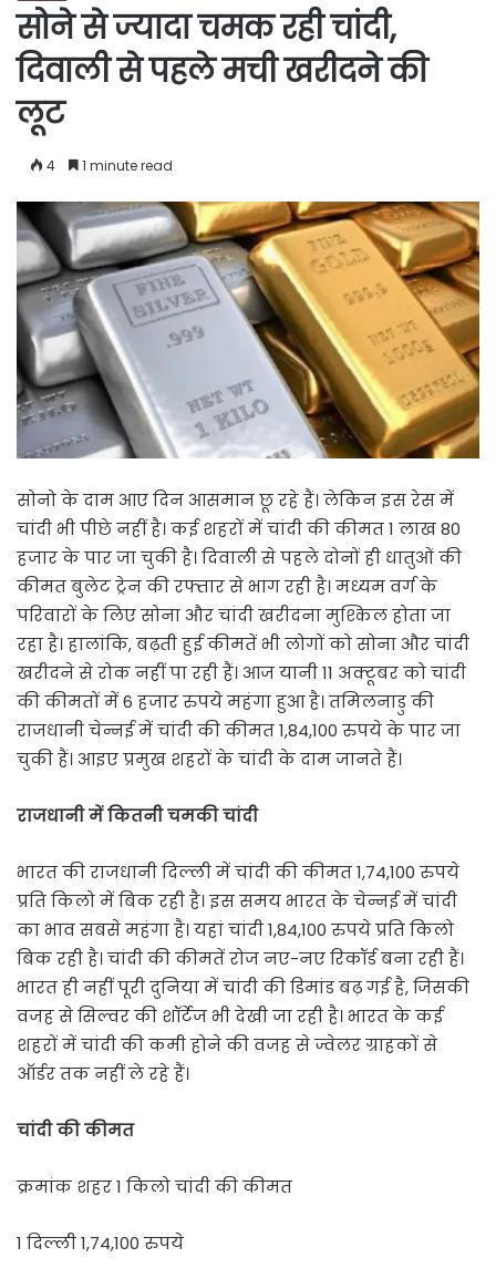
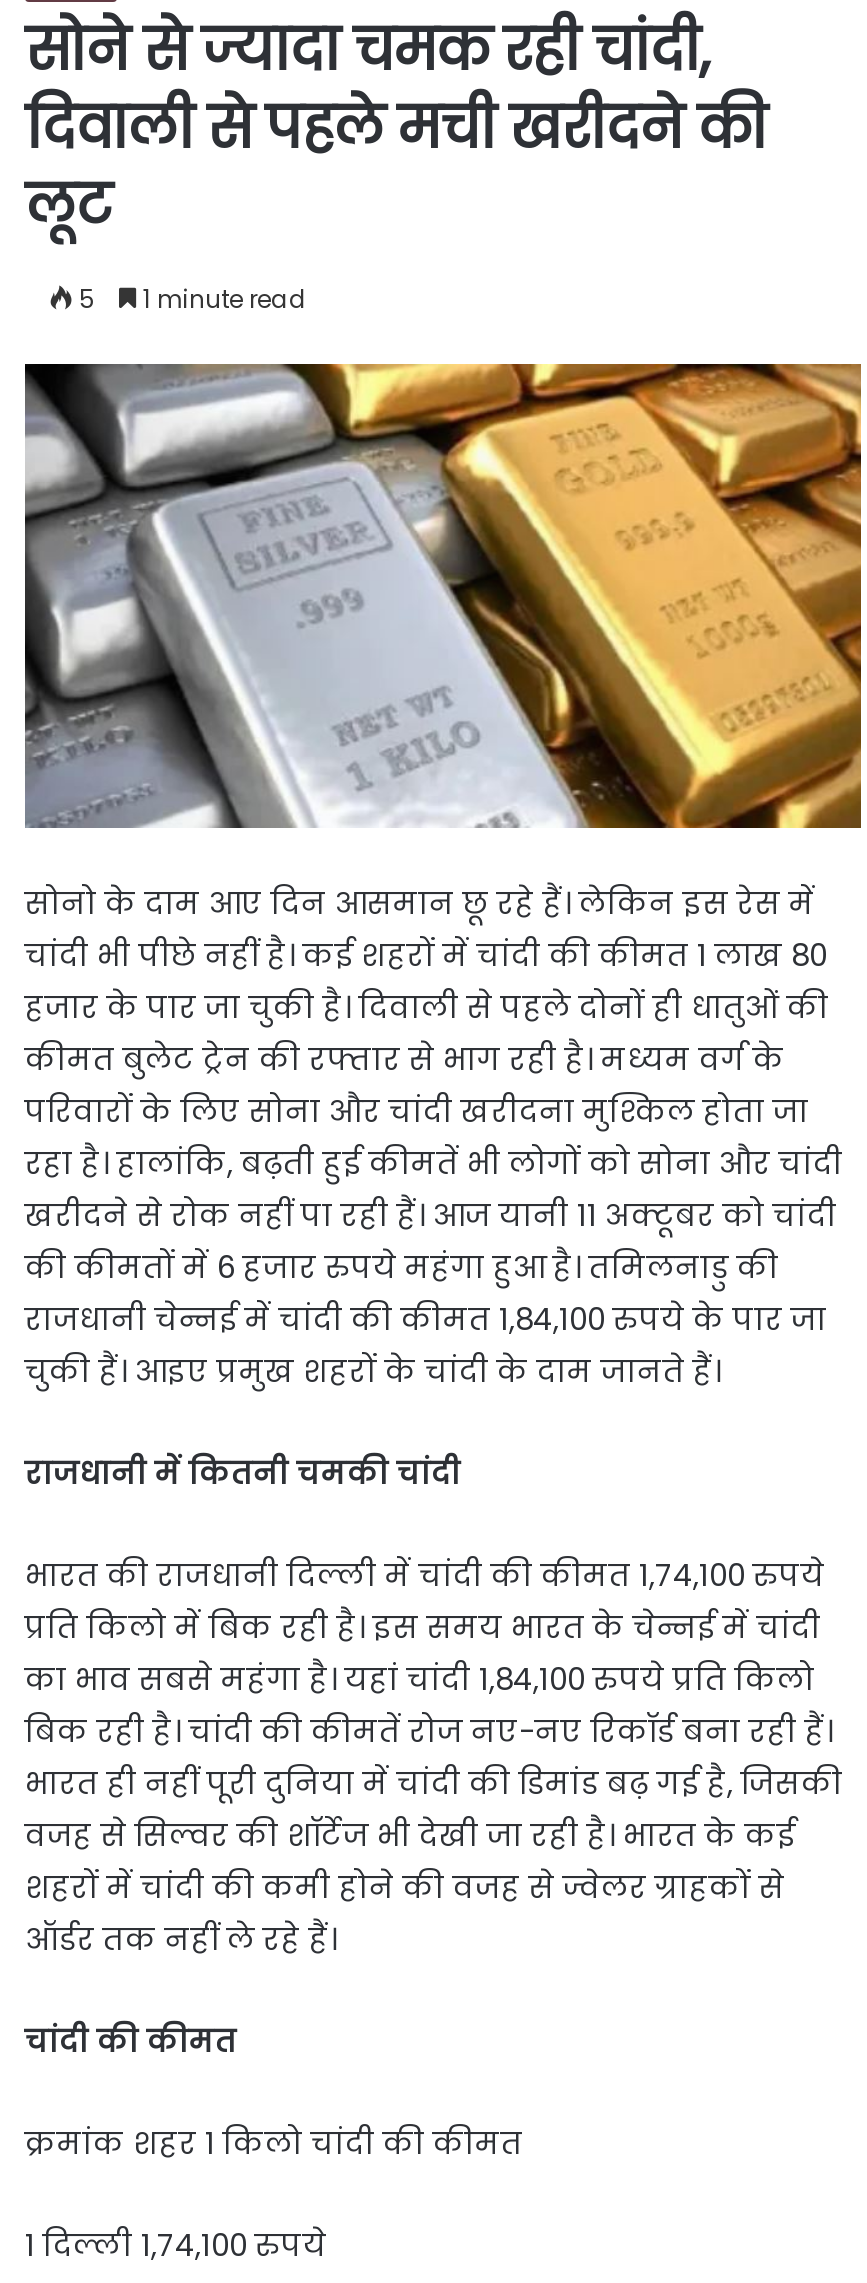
- 4 1 minute read
+ 5 1 minute read
